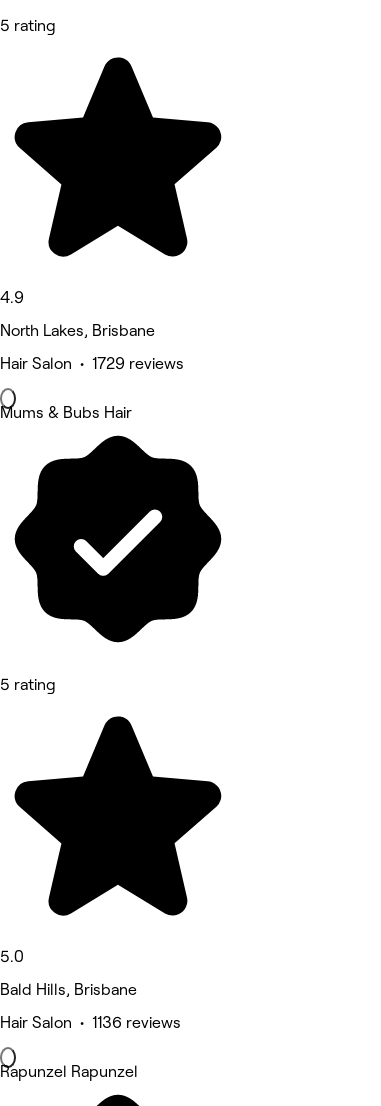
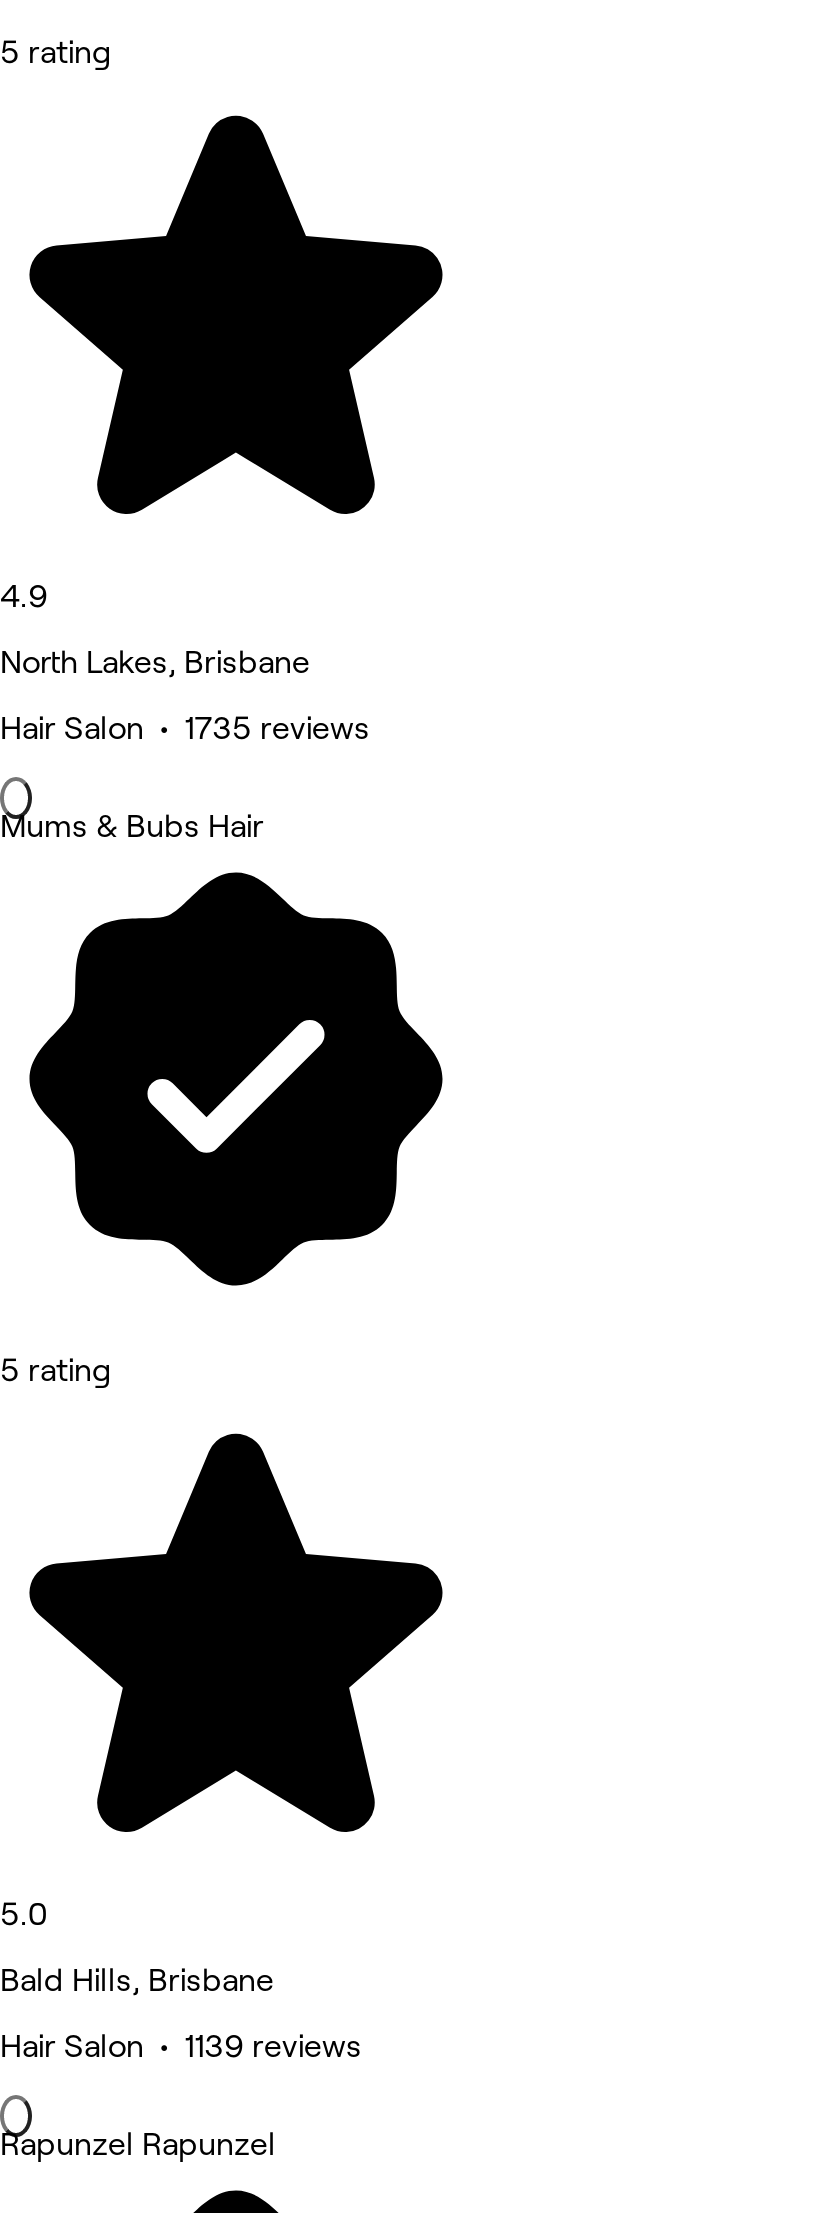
- Hair Salon • 1729 reviews
+ Hair Salon • 1735 reviews

- Hair Salon • 1136 reviews
+ Hair Salon • 1139 reviews
